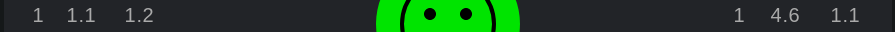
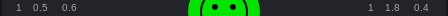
- 1.1
+ 0.5

- 1.2
+ 0.6

- 4.6
+ 1.8

- 1.1
+ 0.4
